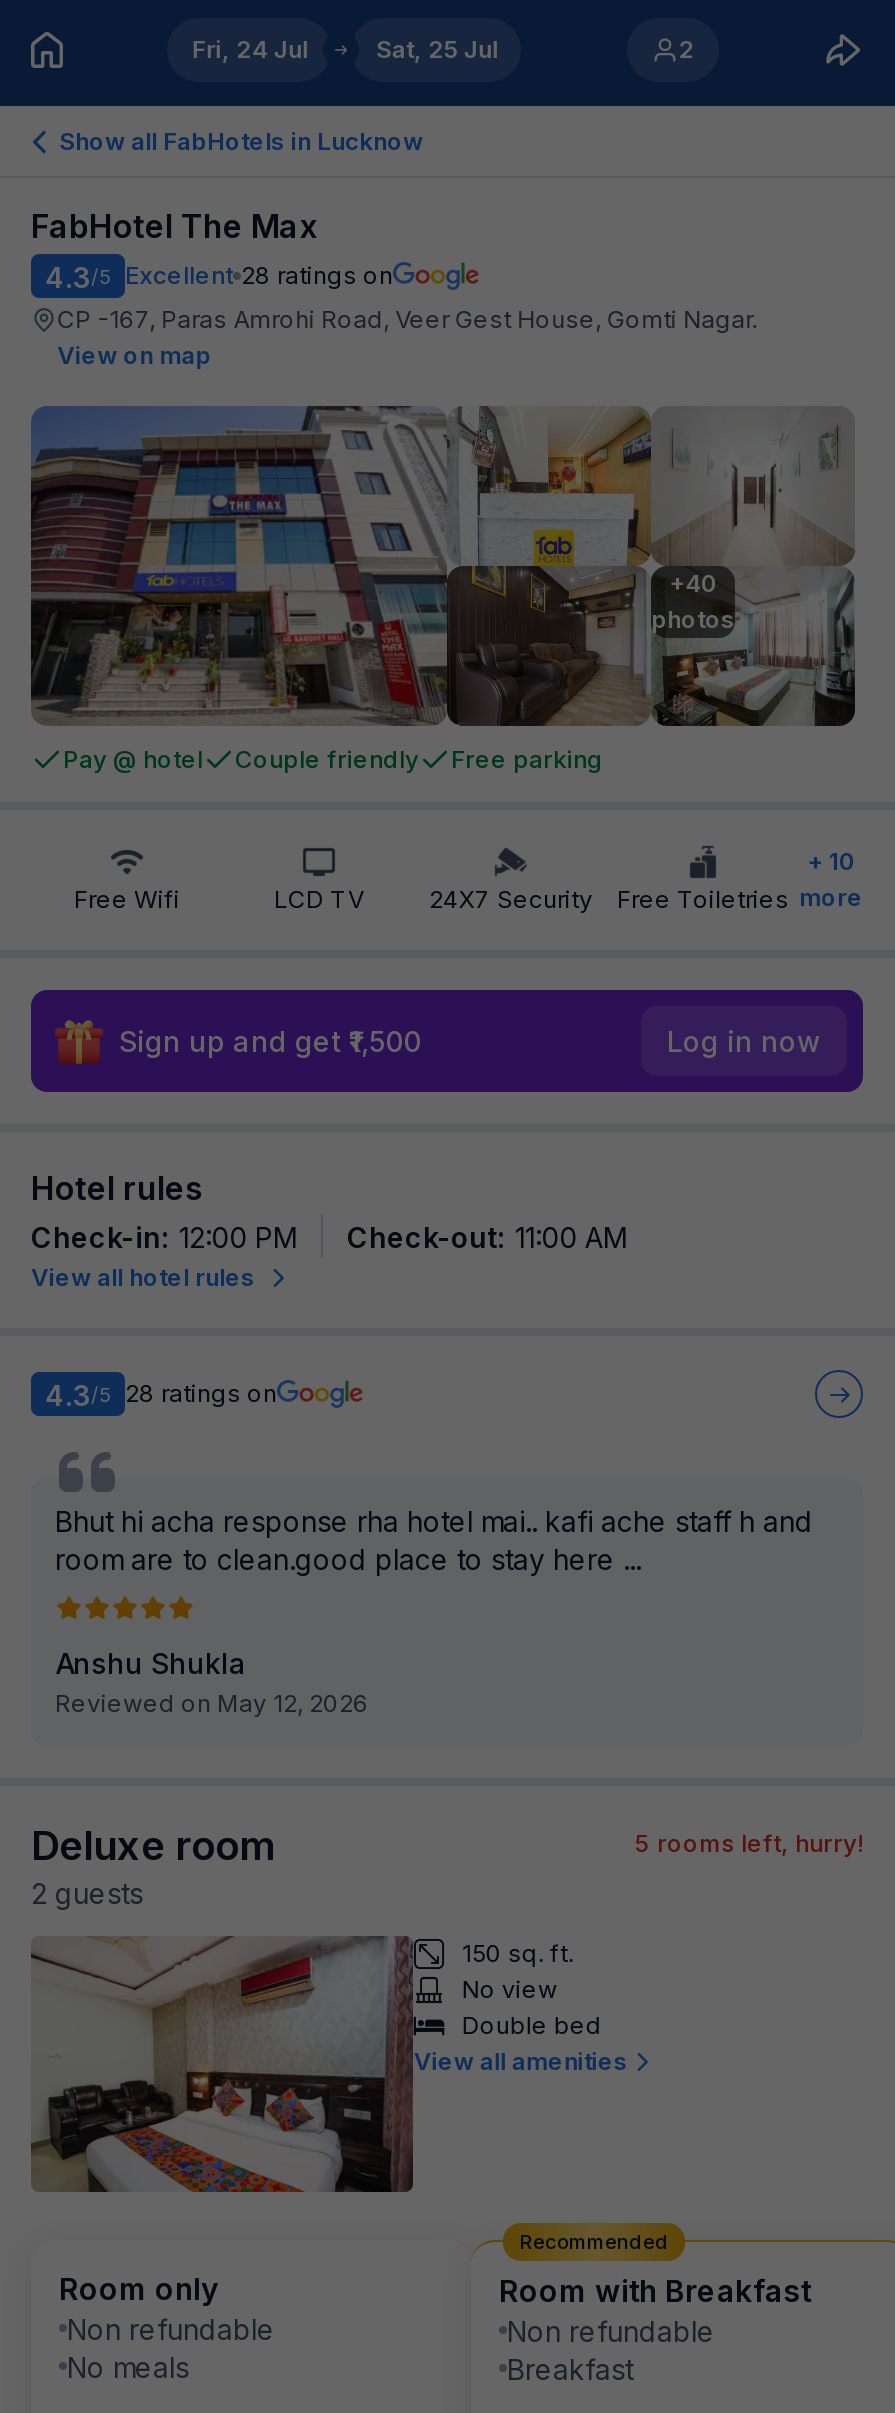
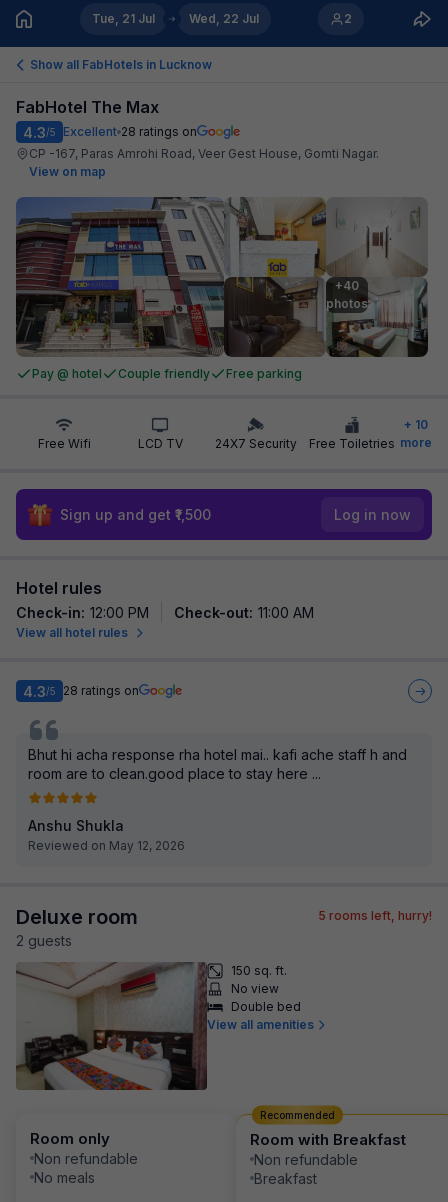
- Fri, 24 Jul
+ Tue, 21 Jul

- Sat, 25 Jul
+ Wed, 22 Jul
